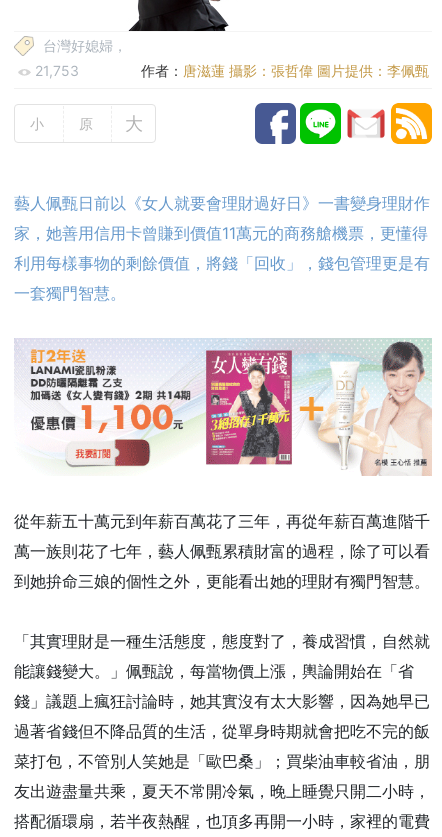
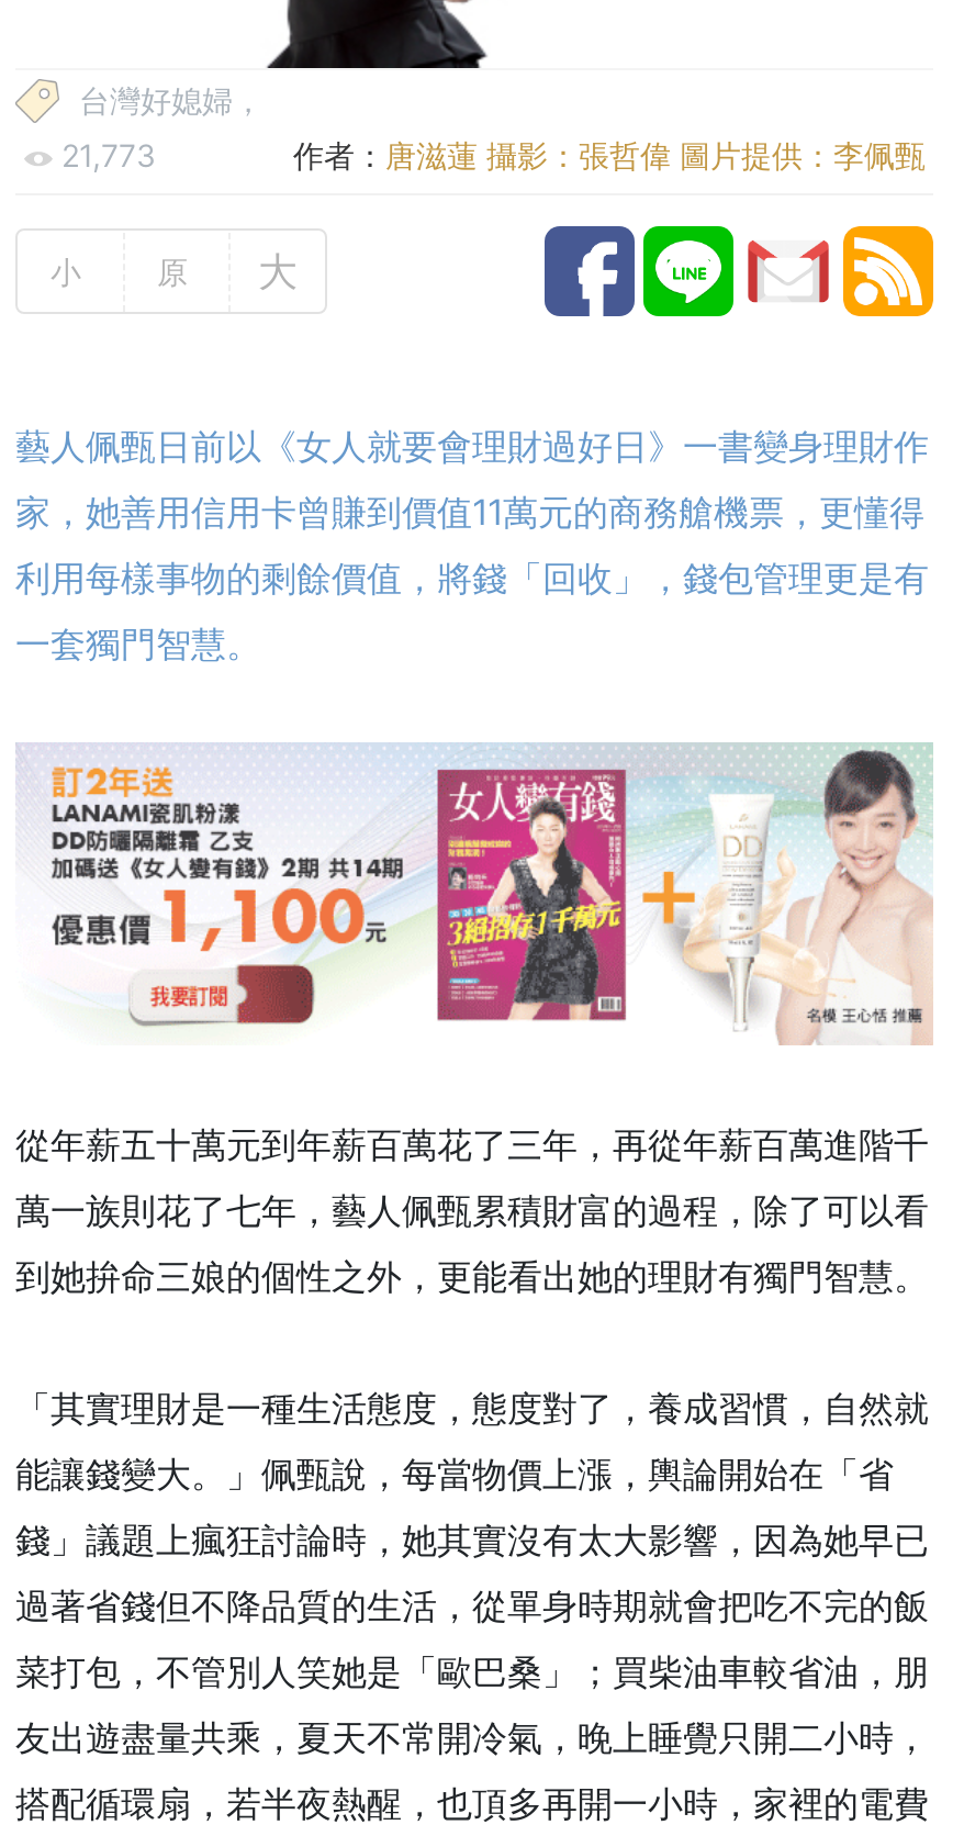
- 21,753
+ 21,773
